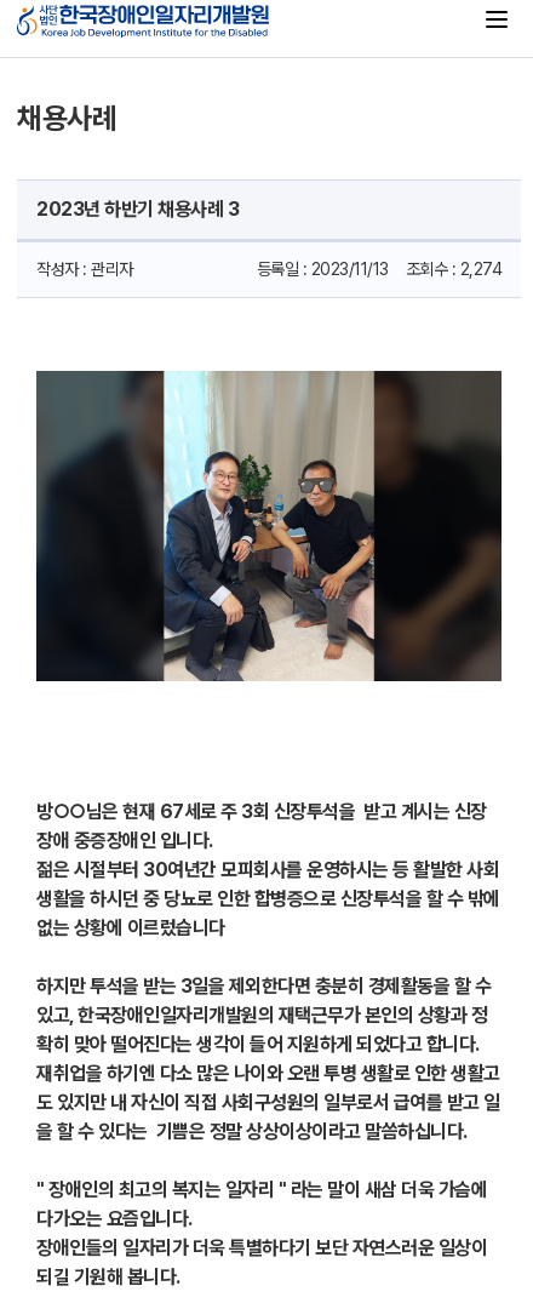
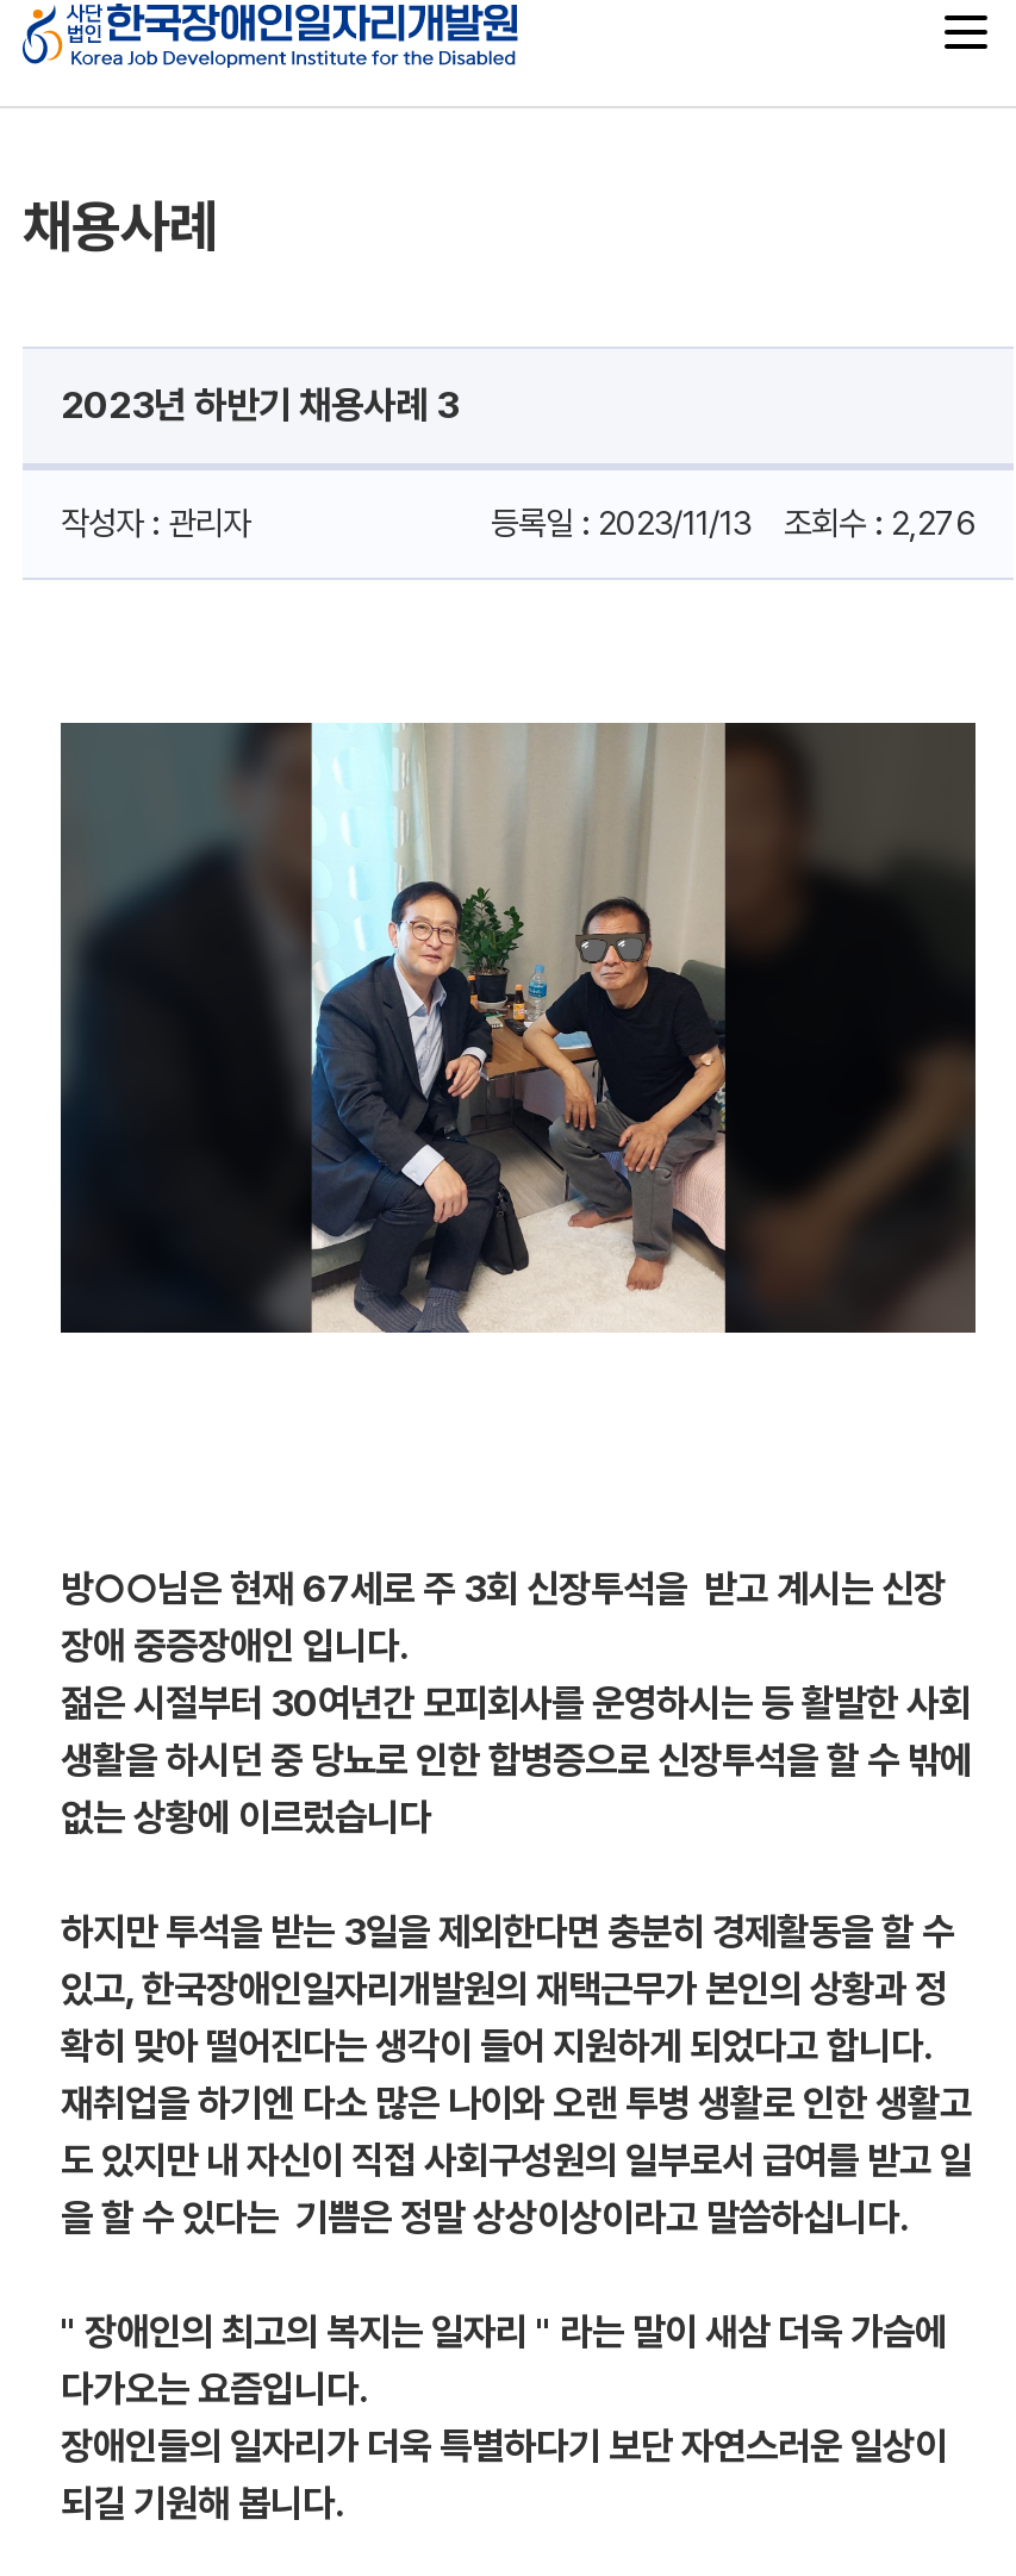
- 등록일 : 2023/11/13 조회수 : 2,274
+ 등록일 : 2023/11/13 조회수 : 2,276
